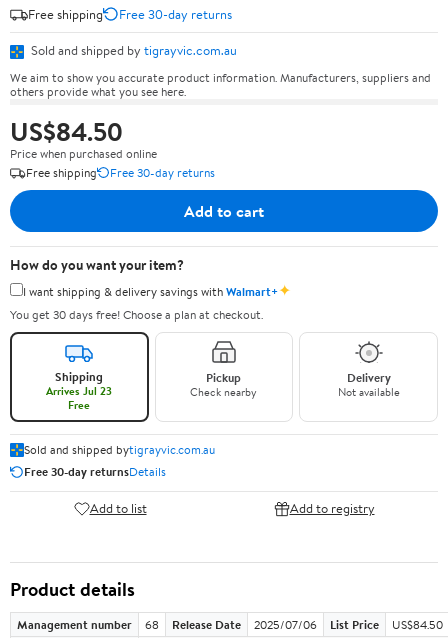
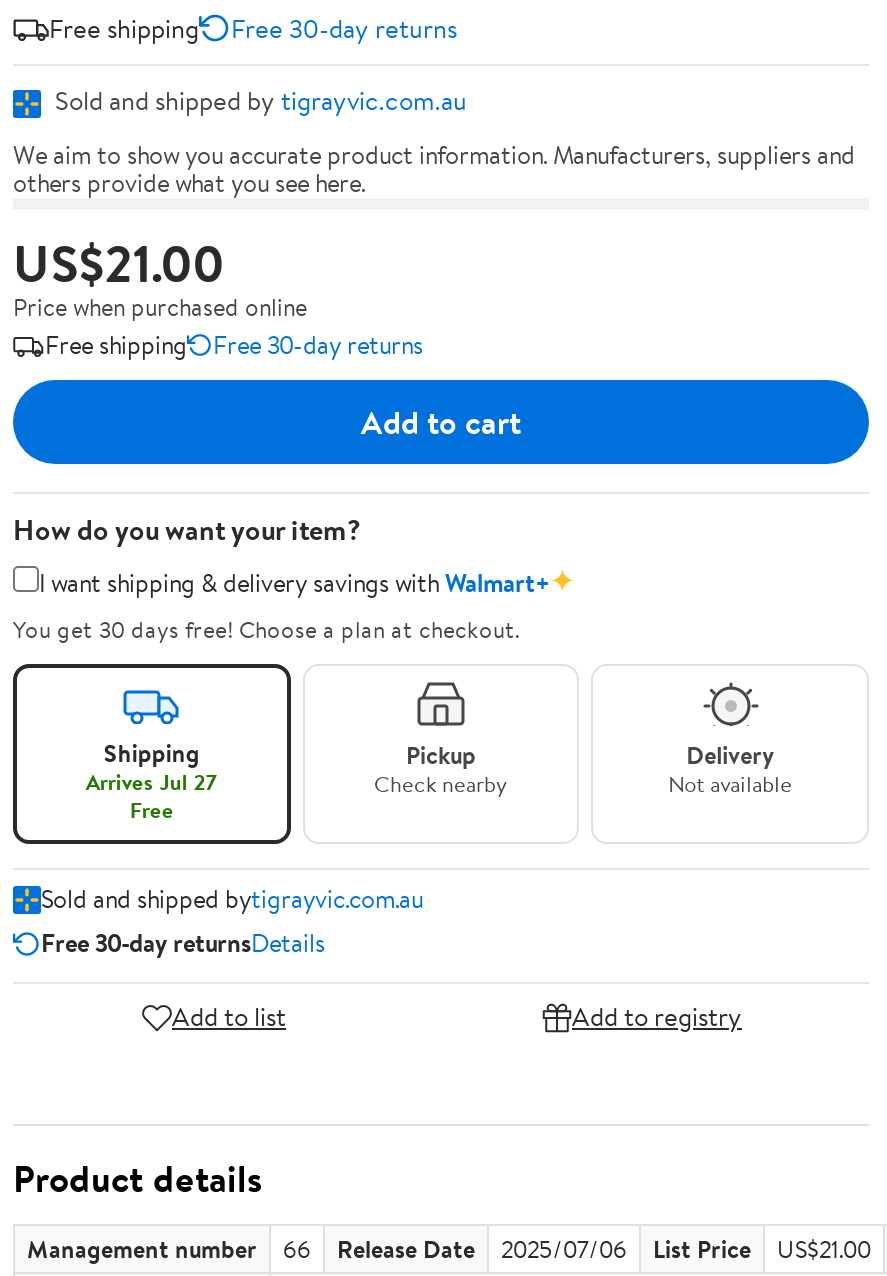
- US$84.50
+ US$21.00

- Arrives Jul 23
+ Arrives Jul 27

- 68
+ 66

- US$84.50
+ US$21.00
